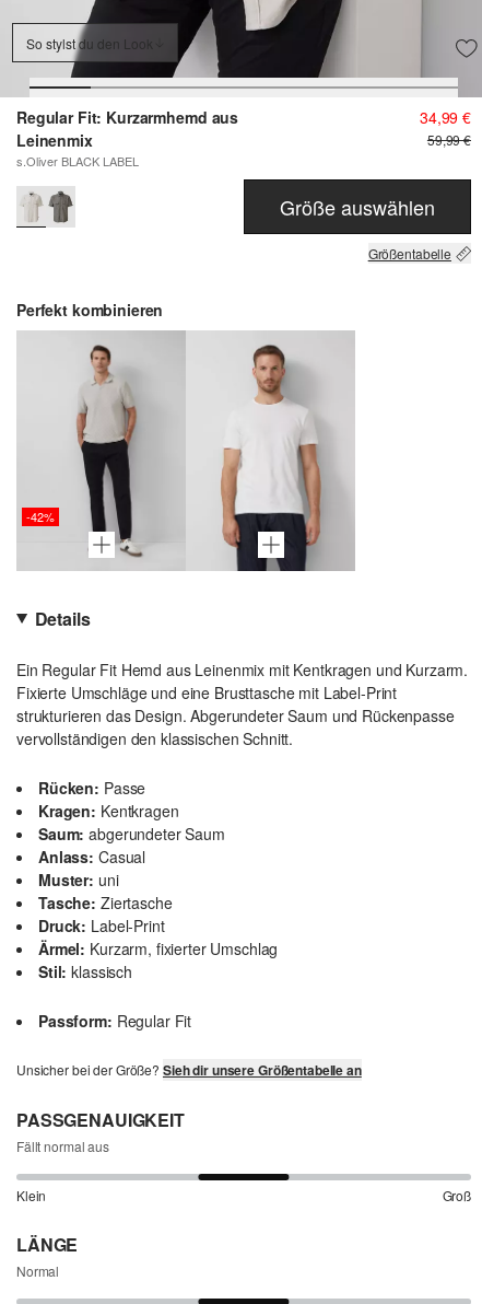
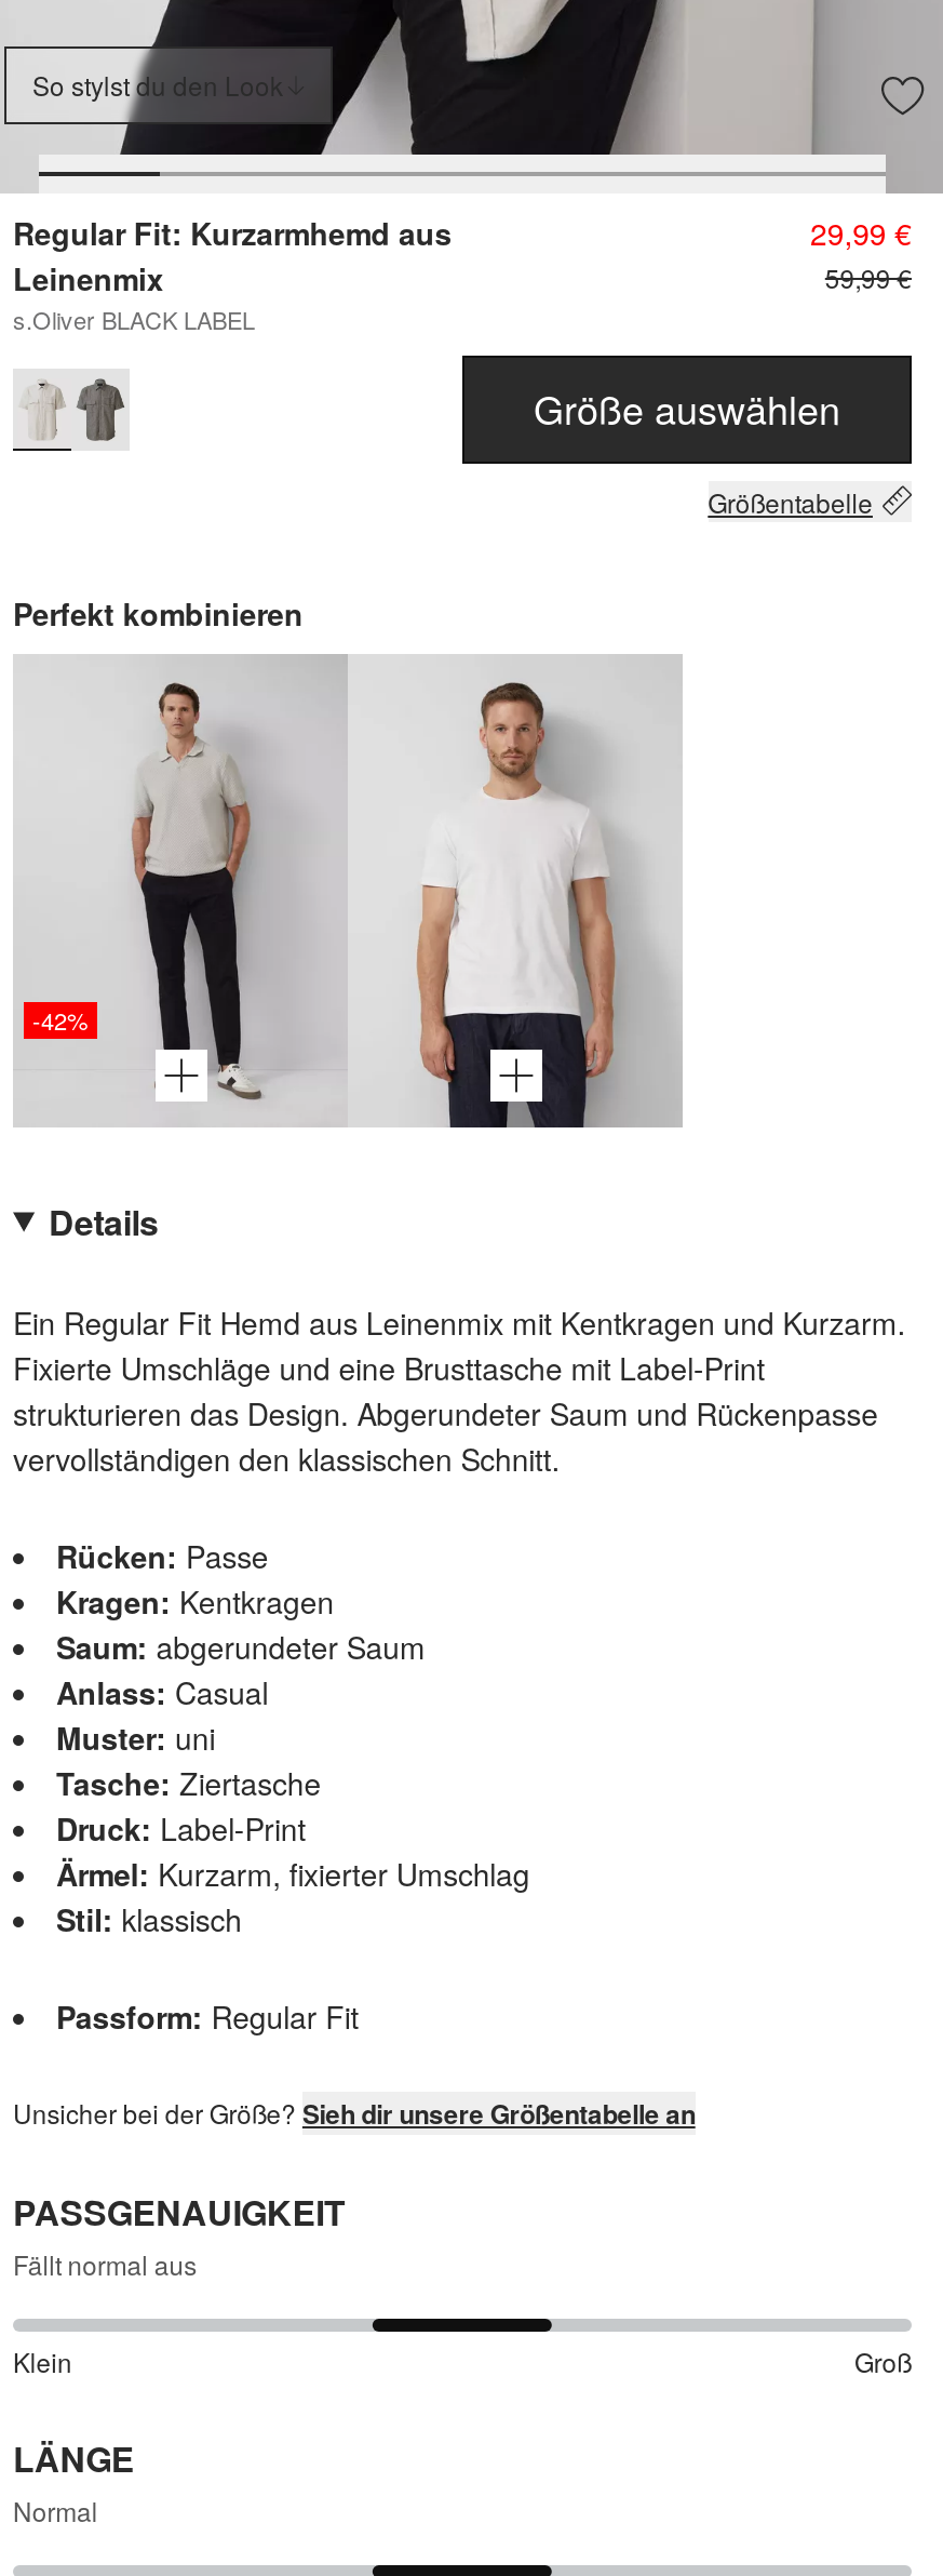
- 34,99 €
+ 29,99 €
